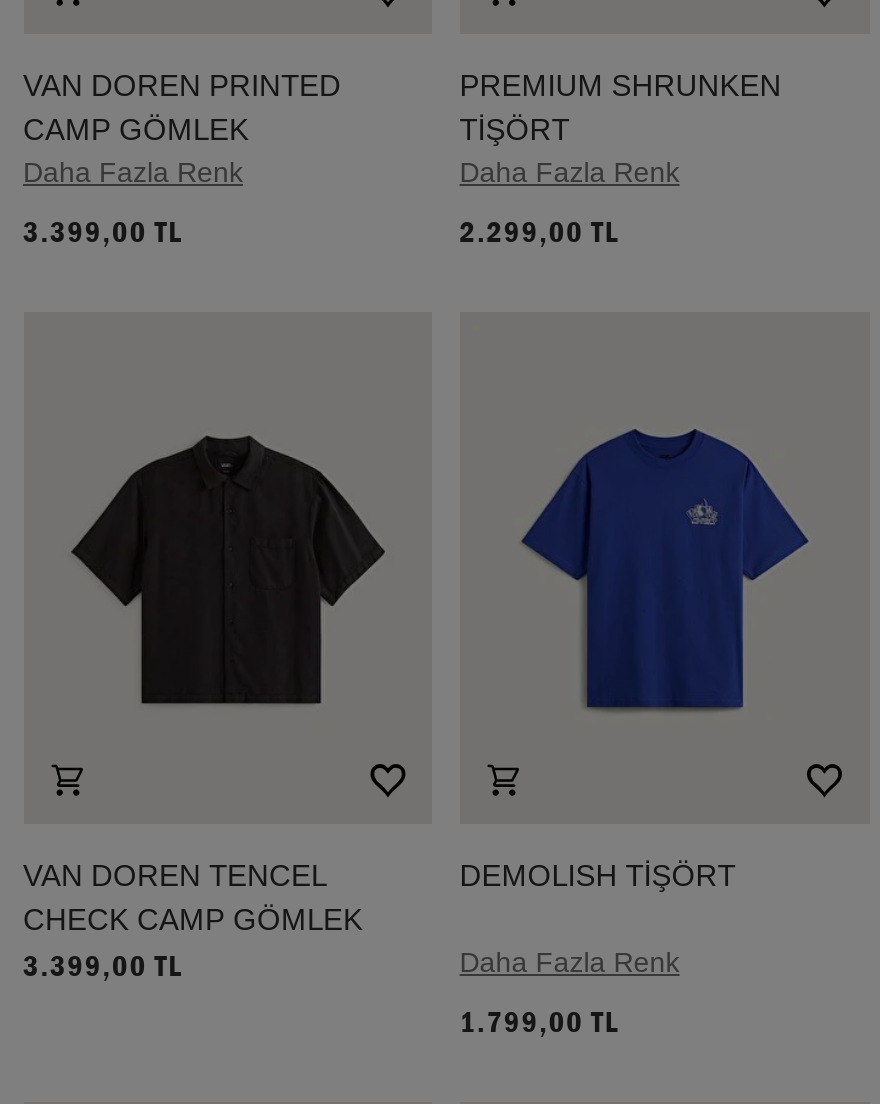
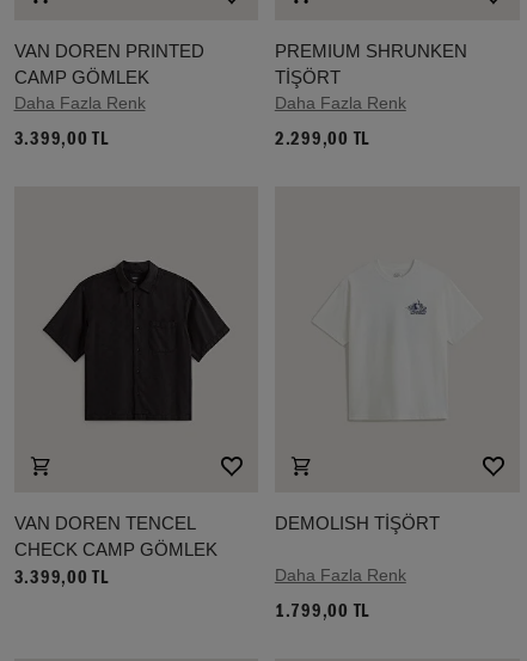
- [image]
